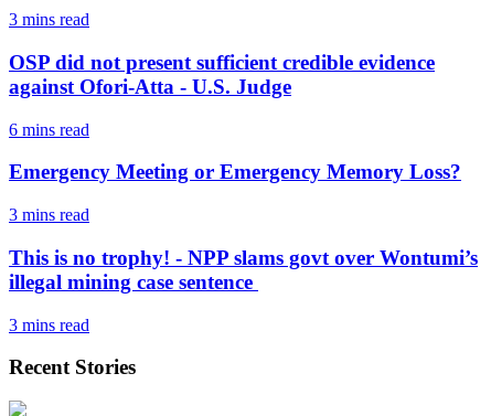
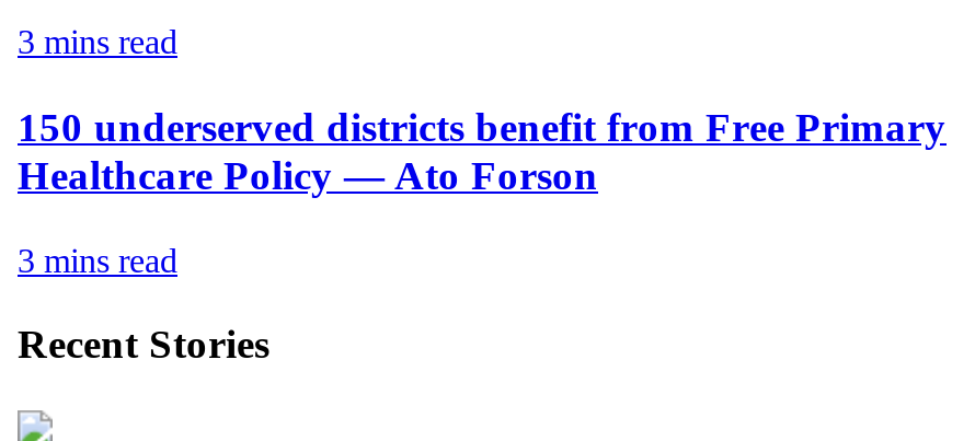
- OSP did not present sufficient credible evidence
- against Ofori-Atta - U.S. Judge
- 6 mins read
- Emergency Meeting or Emergency Memory Loss?
- 3 mins read
- This is no trophy! - NPP slams govt over Wontumi’s
- illegal mining case sentence
+ 150 underserved districts benefit from Free Primary
+ Healthcare Policy — Ato Forson
